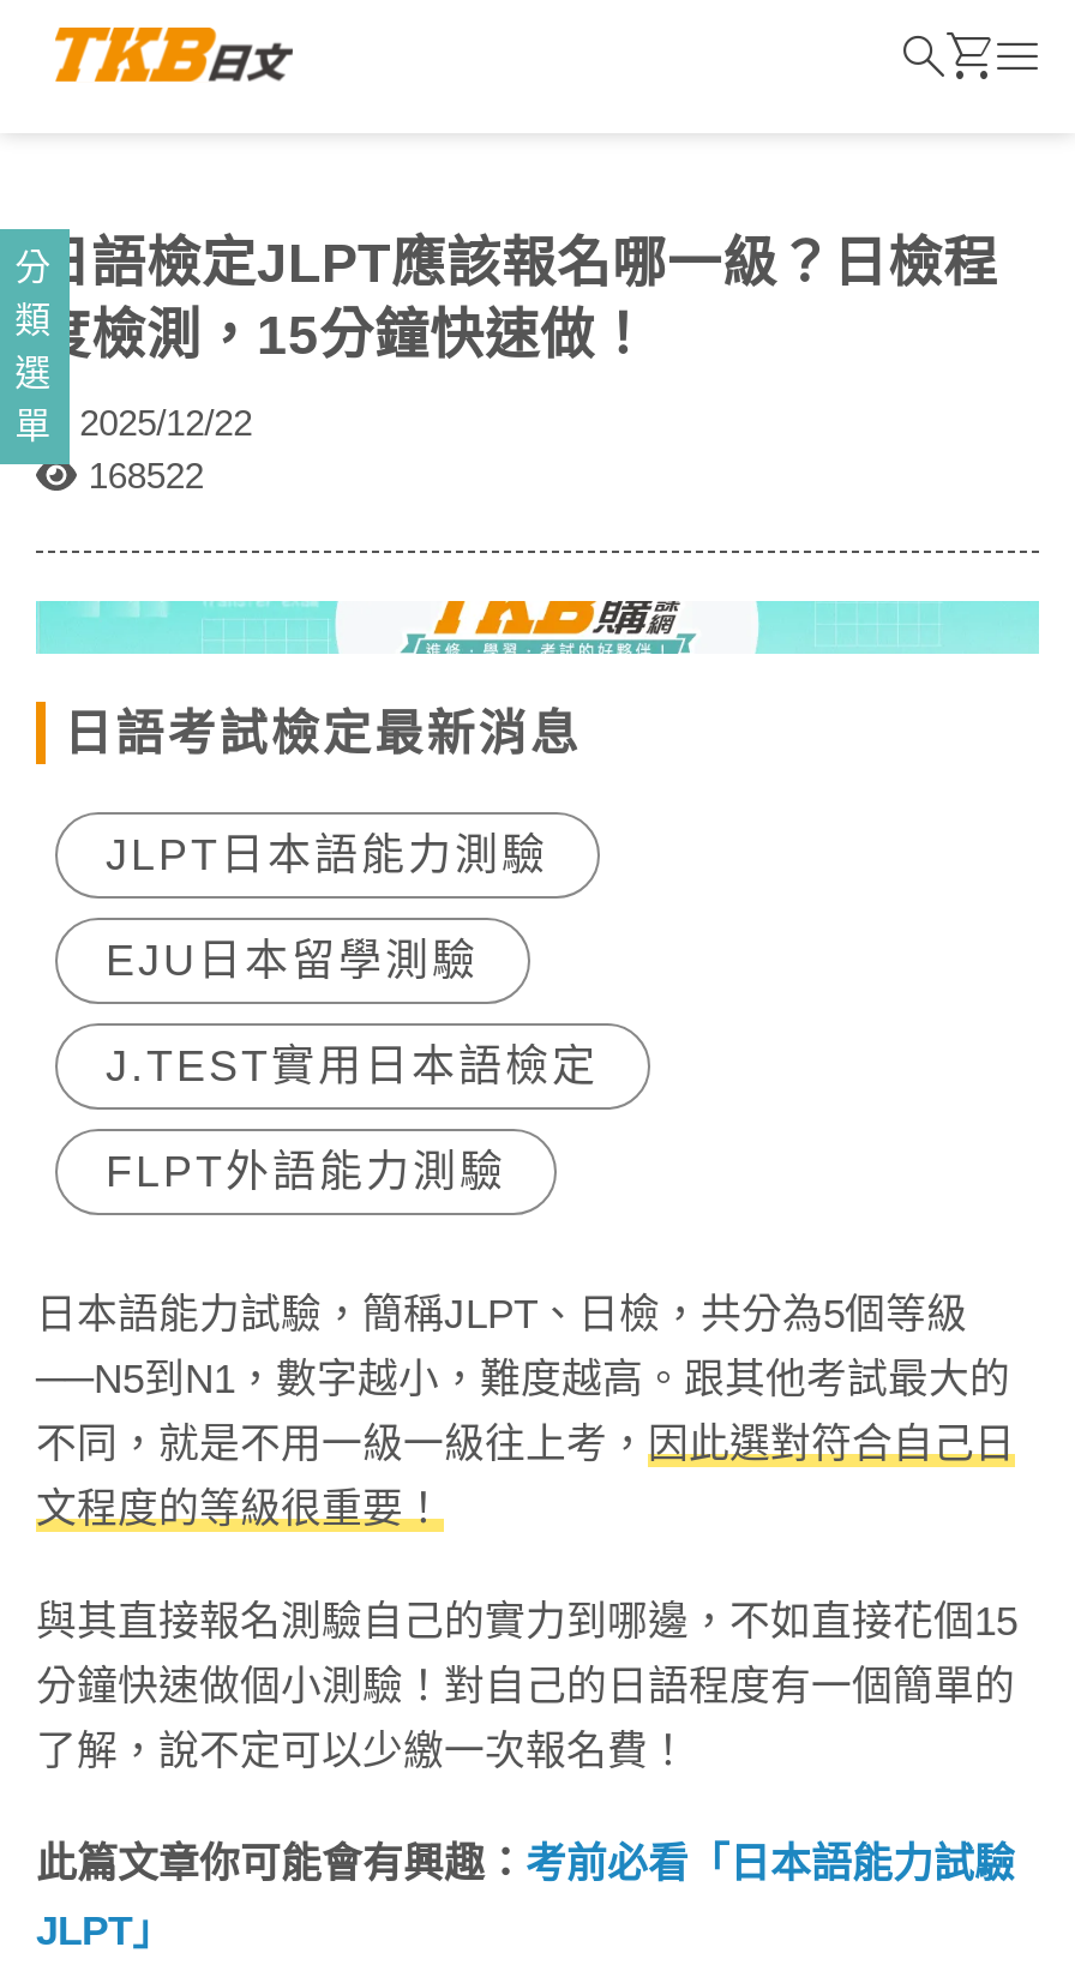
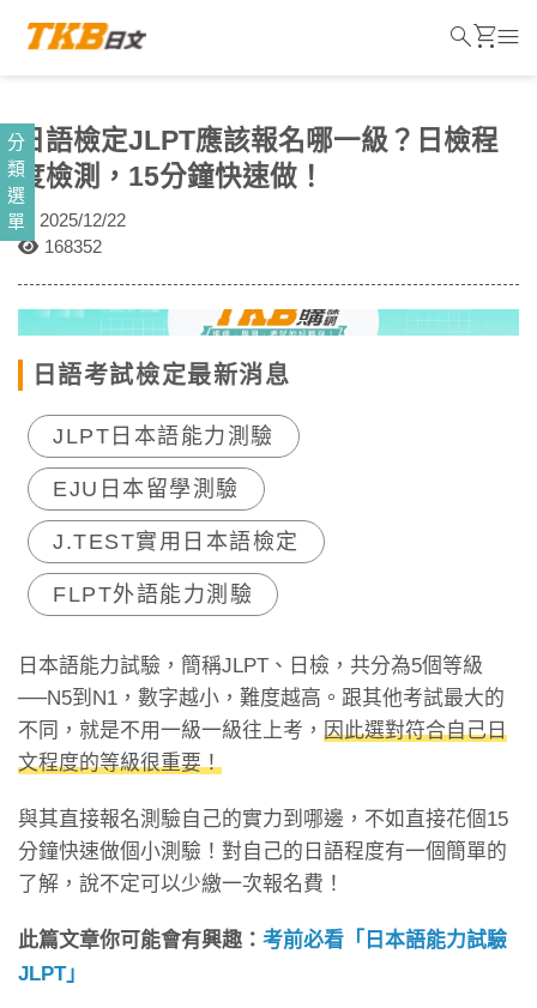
- 168522
+ 168352
